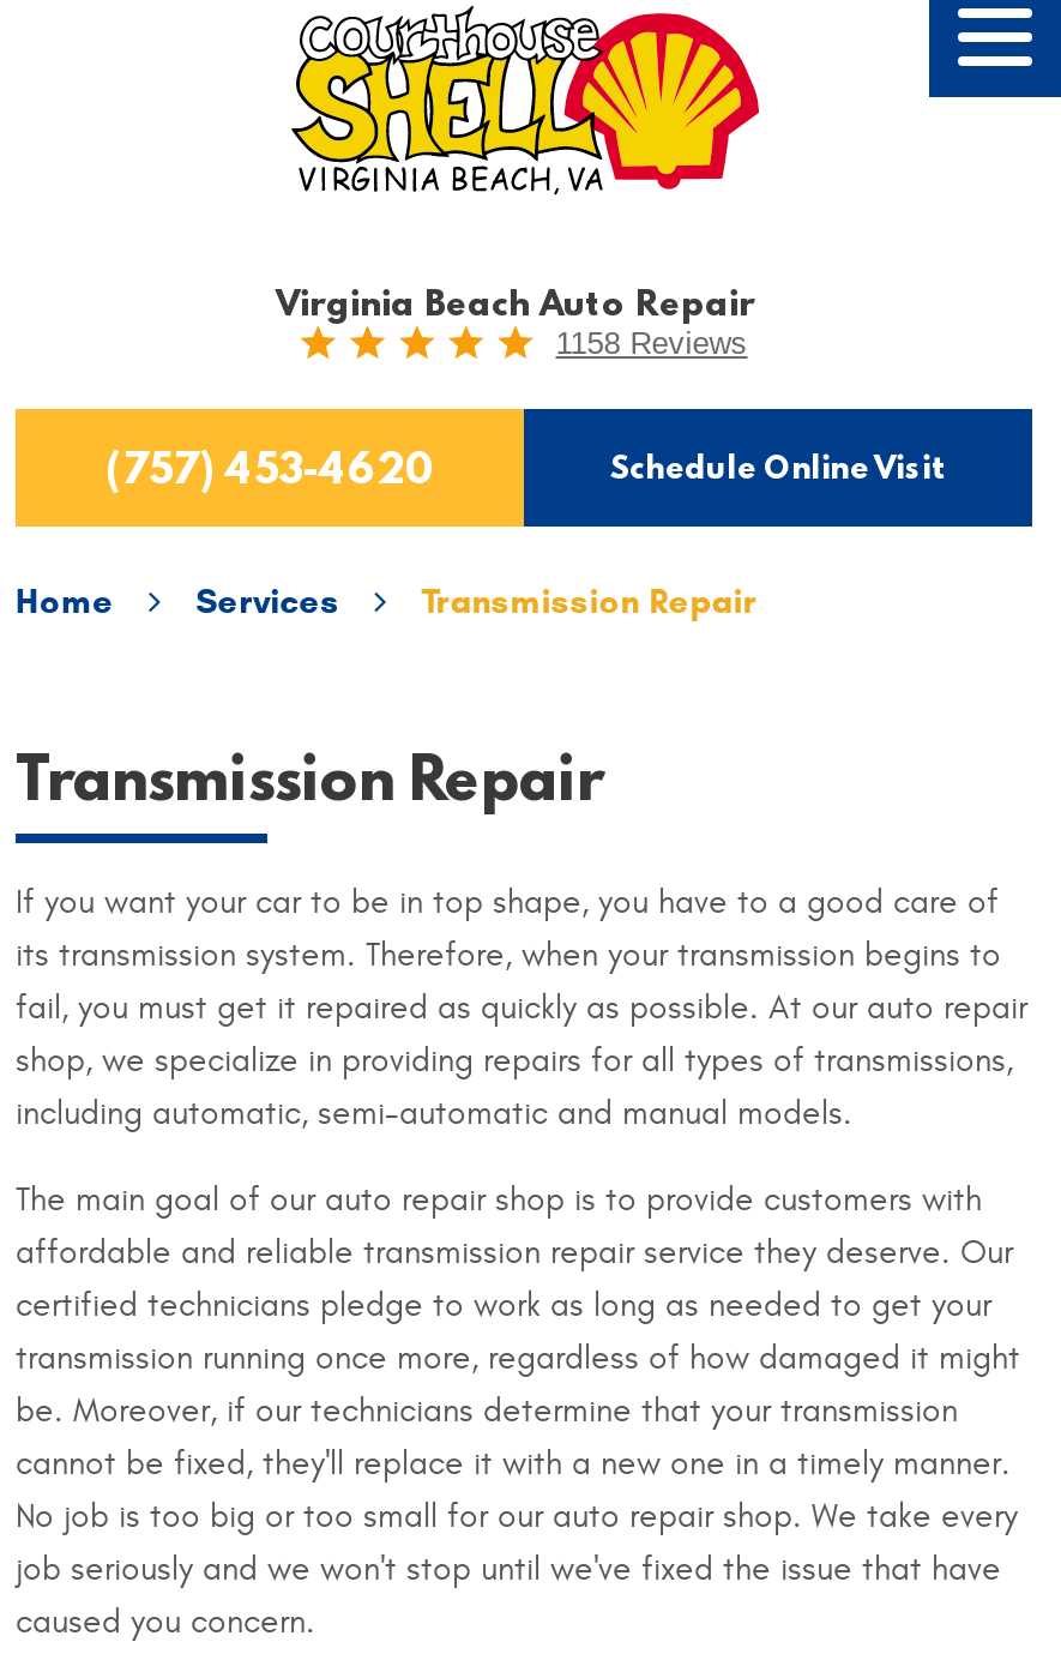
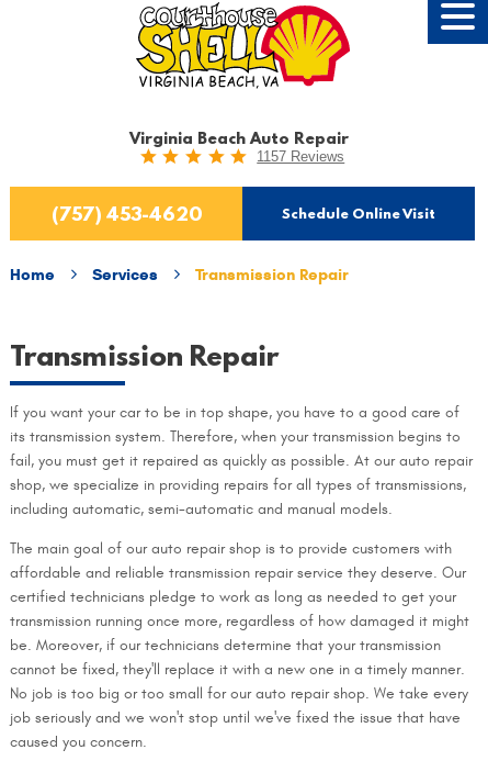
- 1158 Reviews
+ 1157 Reviews
